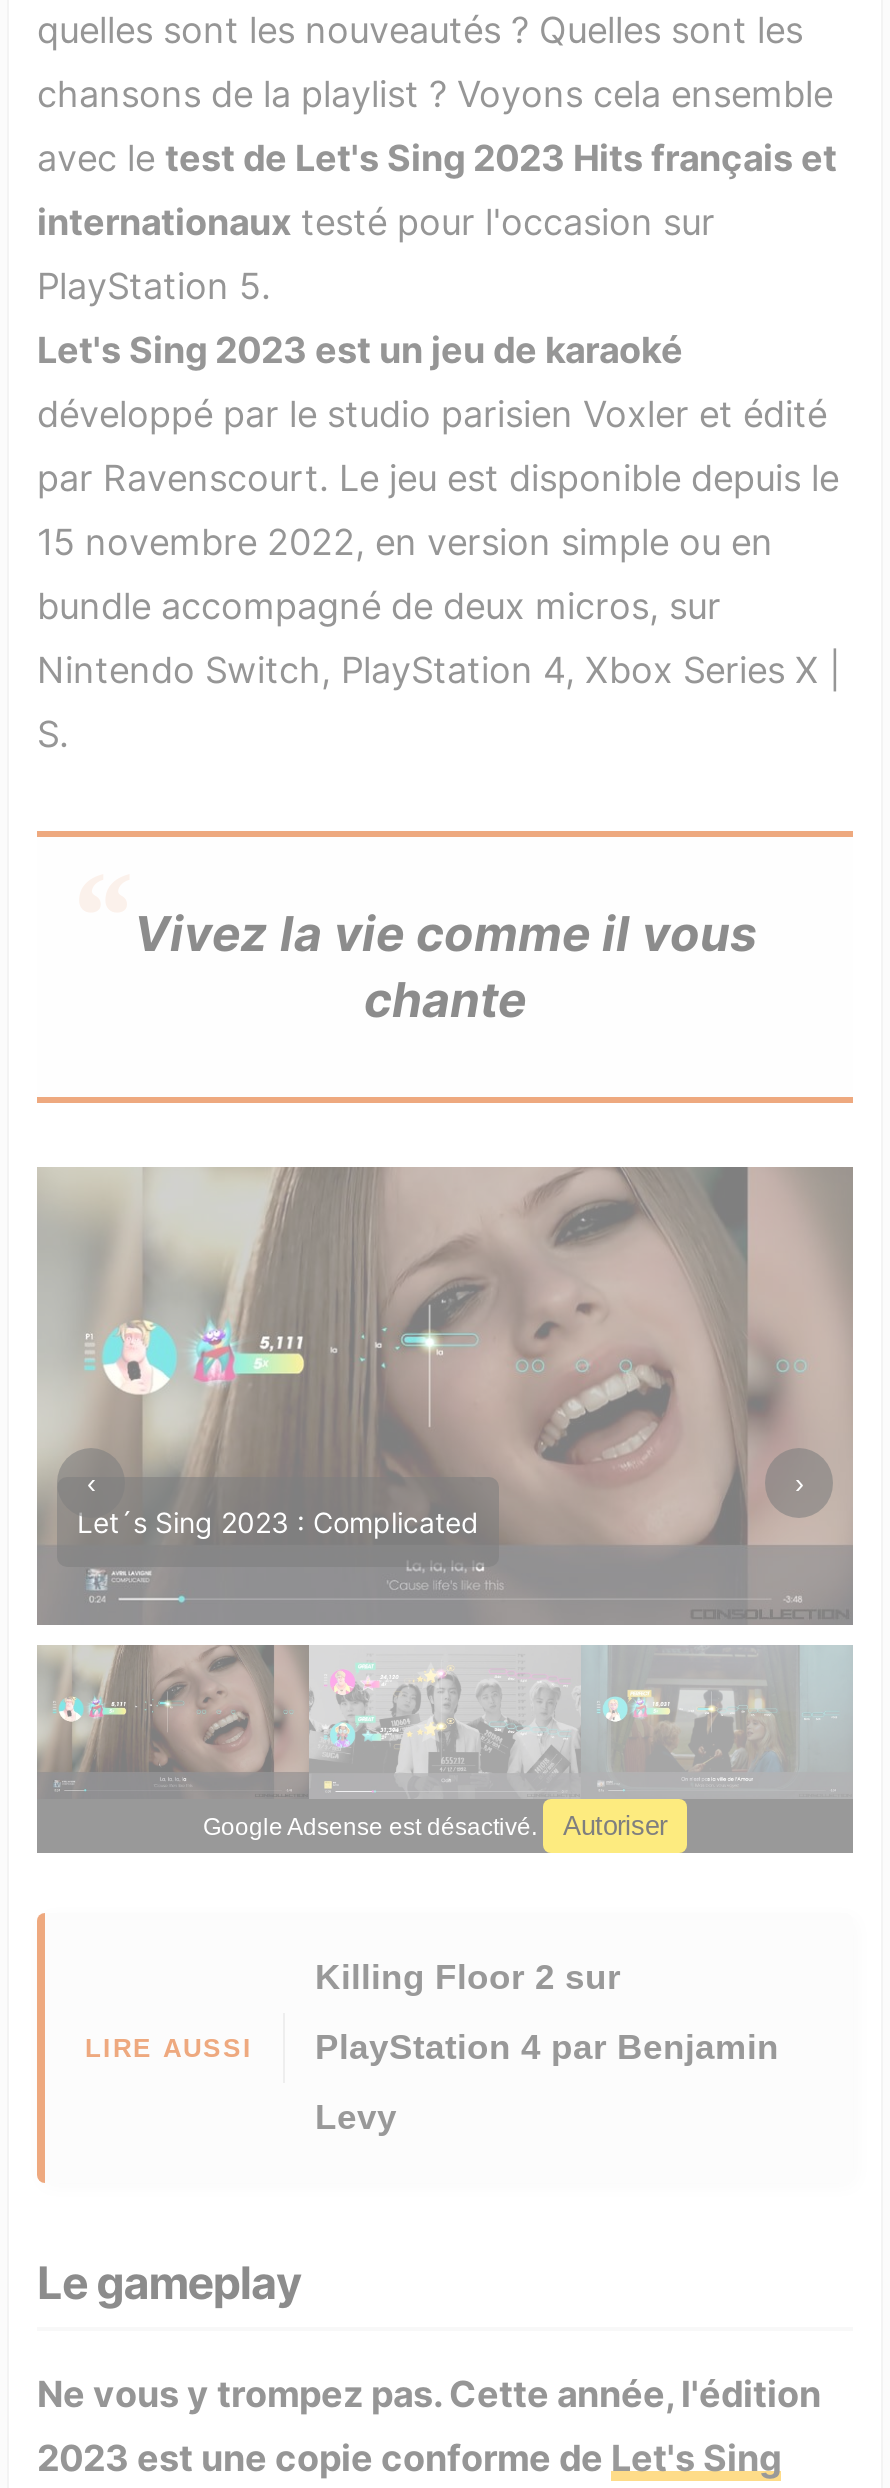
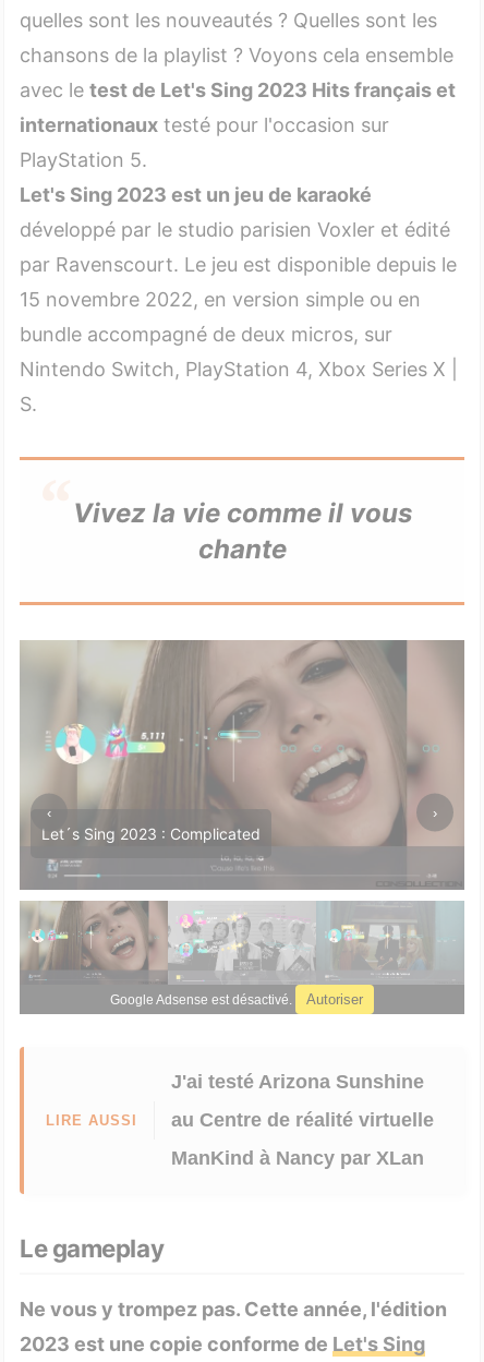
- Killing Floor 2 sur
+ J'ai testé Arizona Sunshine

- PlayStation 4 par Benjamin
+ au Centre de réalité virtuelle

- Levy
+ ManKind à Nancy par XLan
